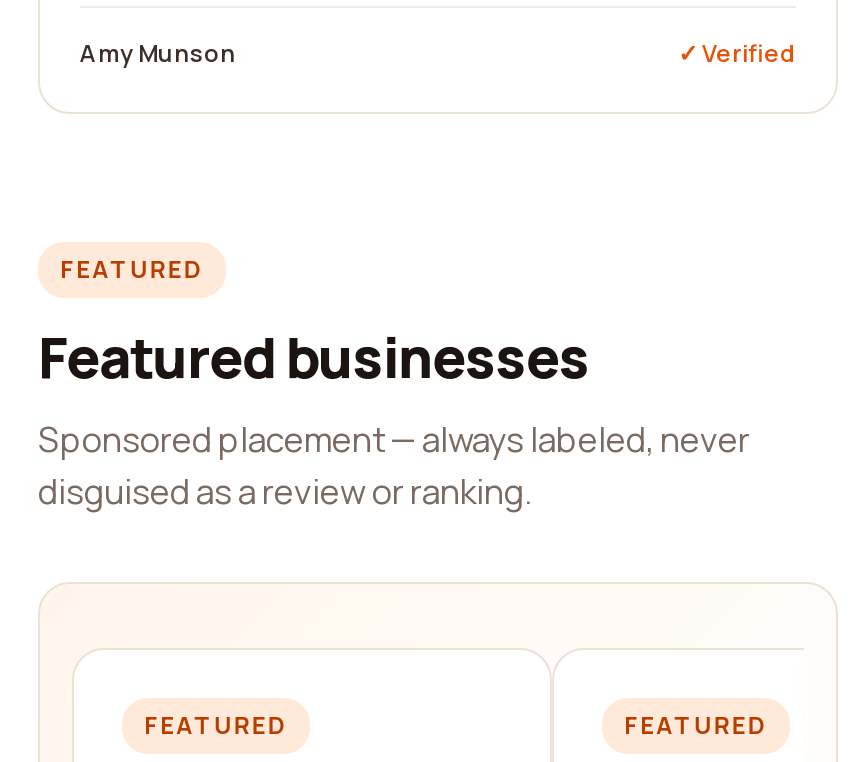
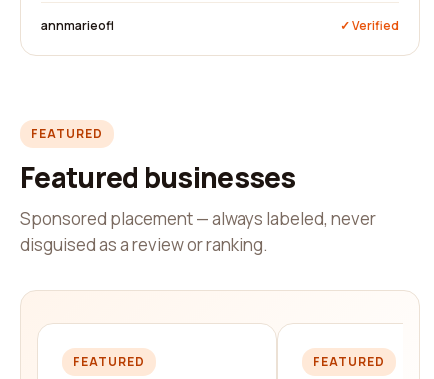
- Amy Munson
+ annmarieofl
